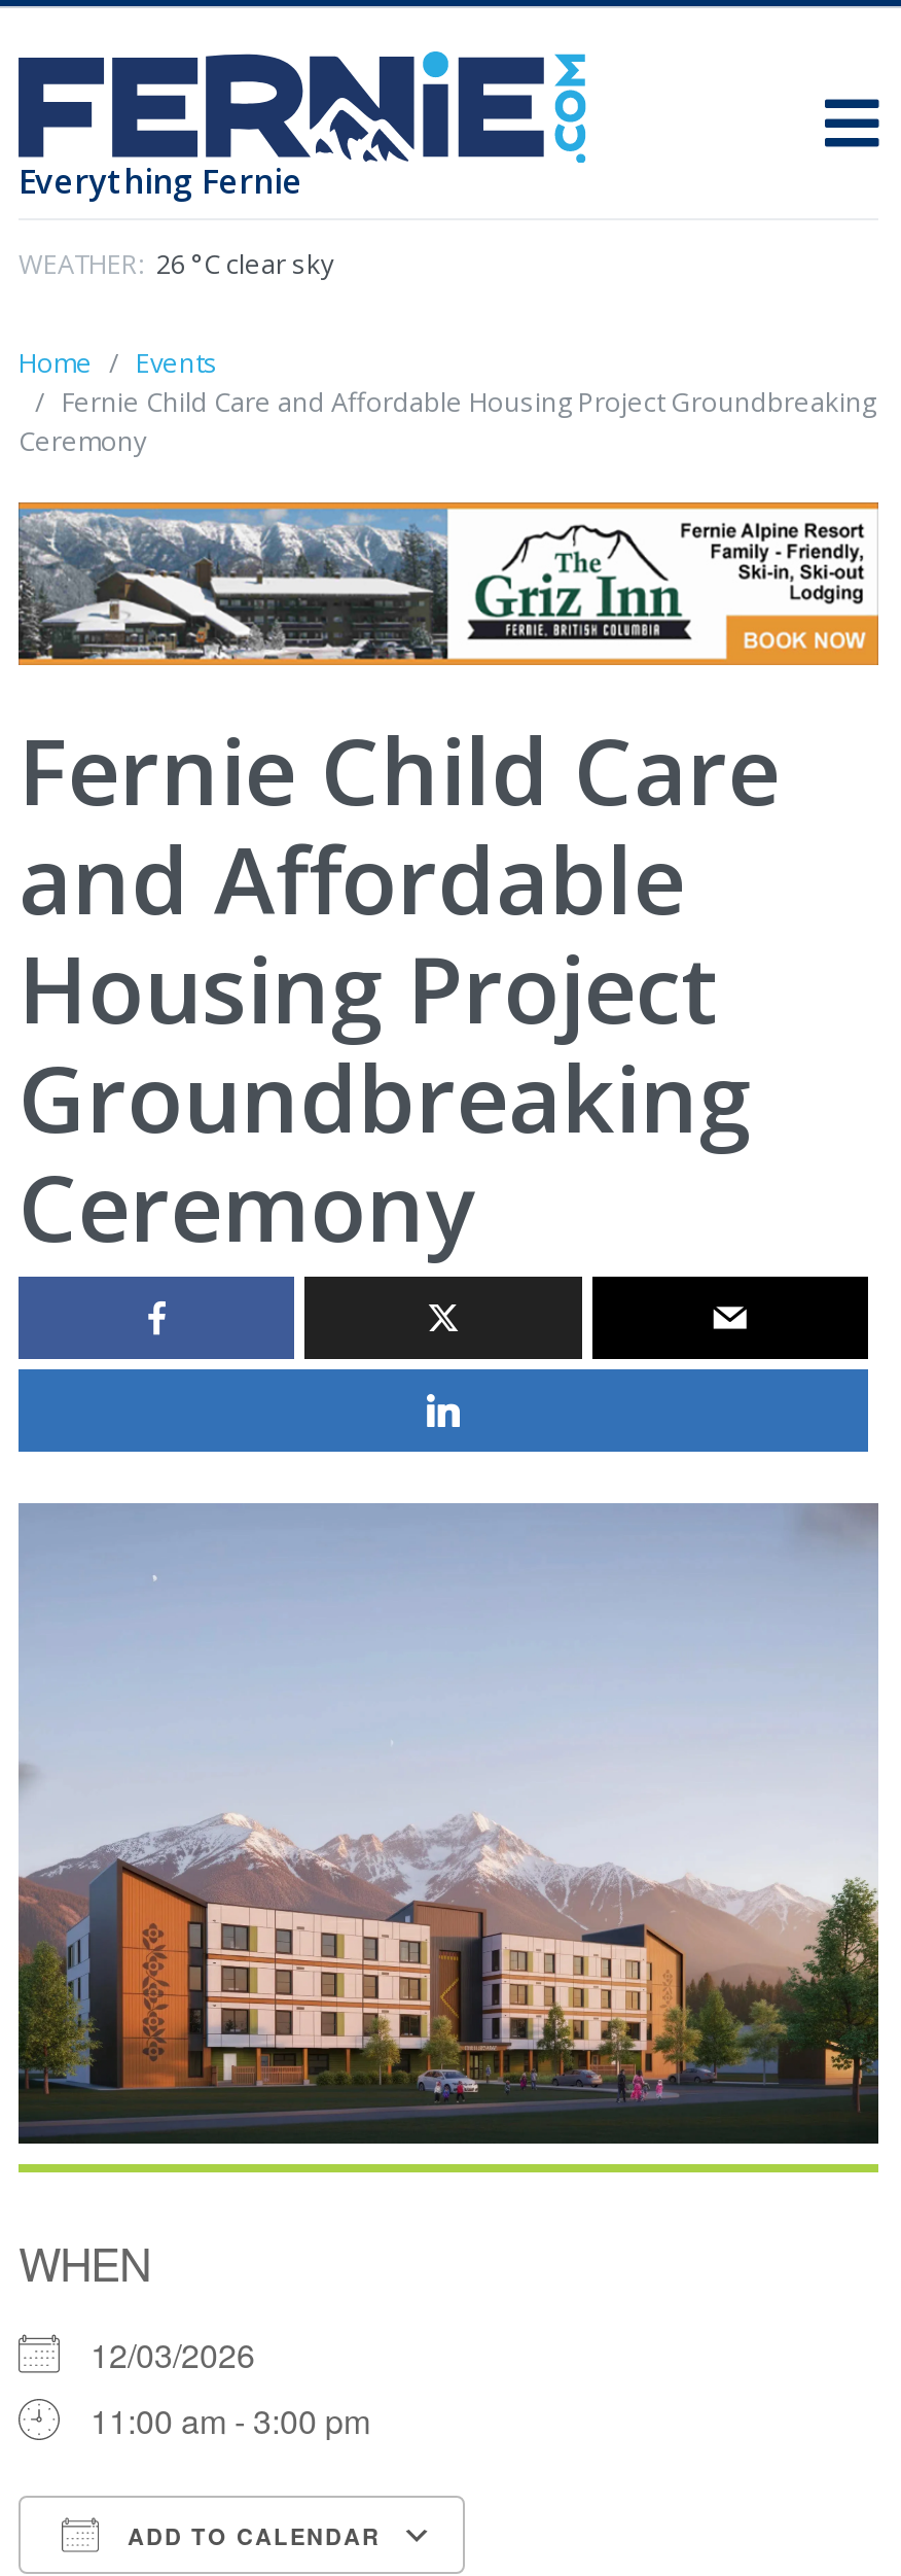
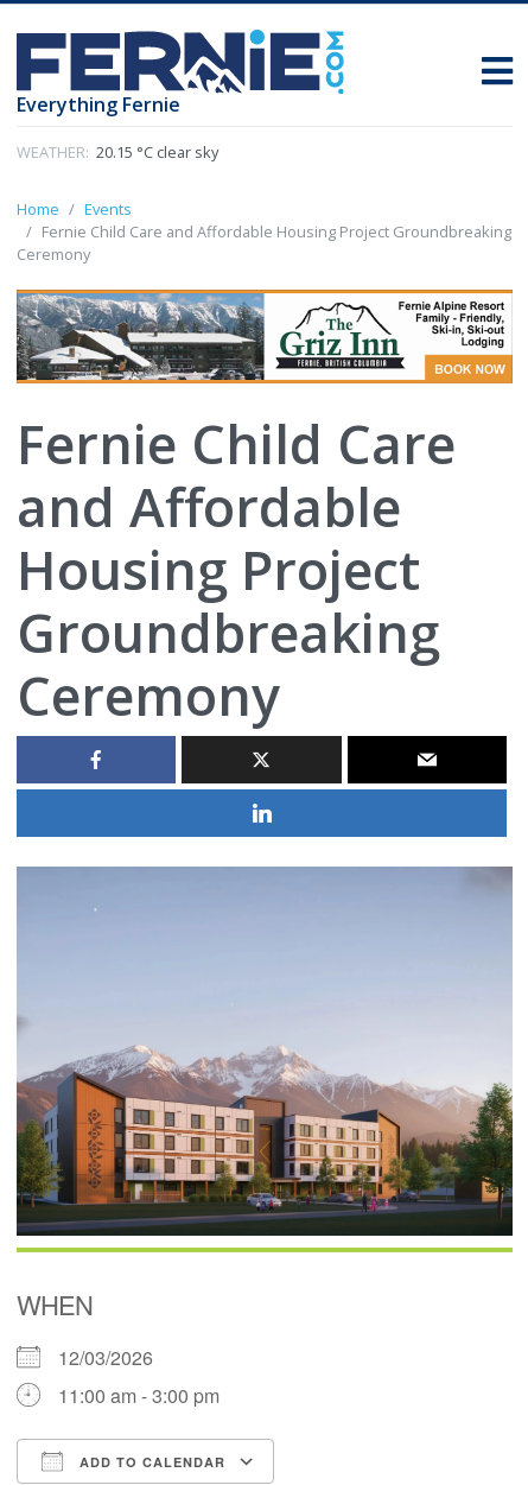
- WEATHER: 26 °C clear sky
+ WEATHER: 20.15 °C clear sky
